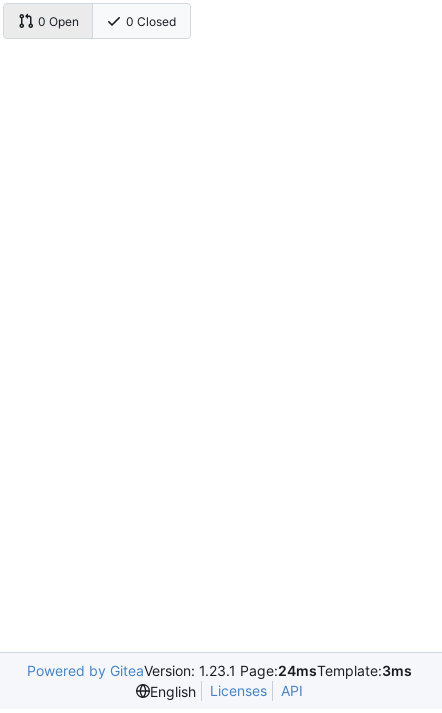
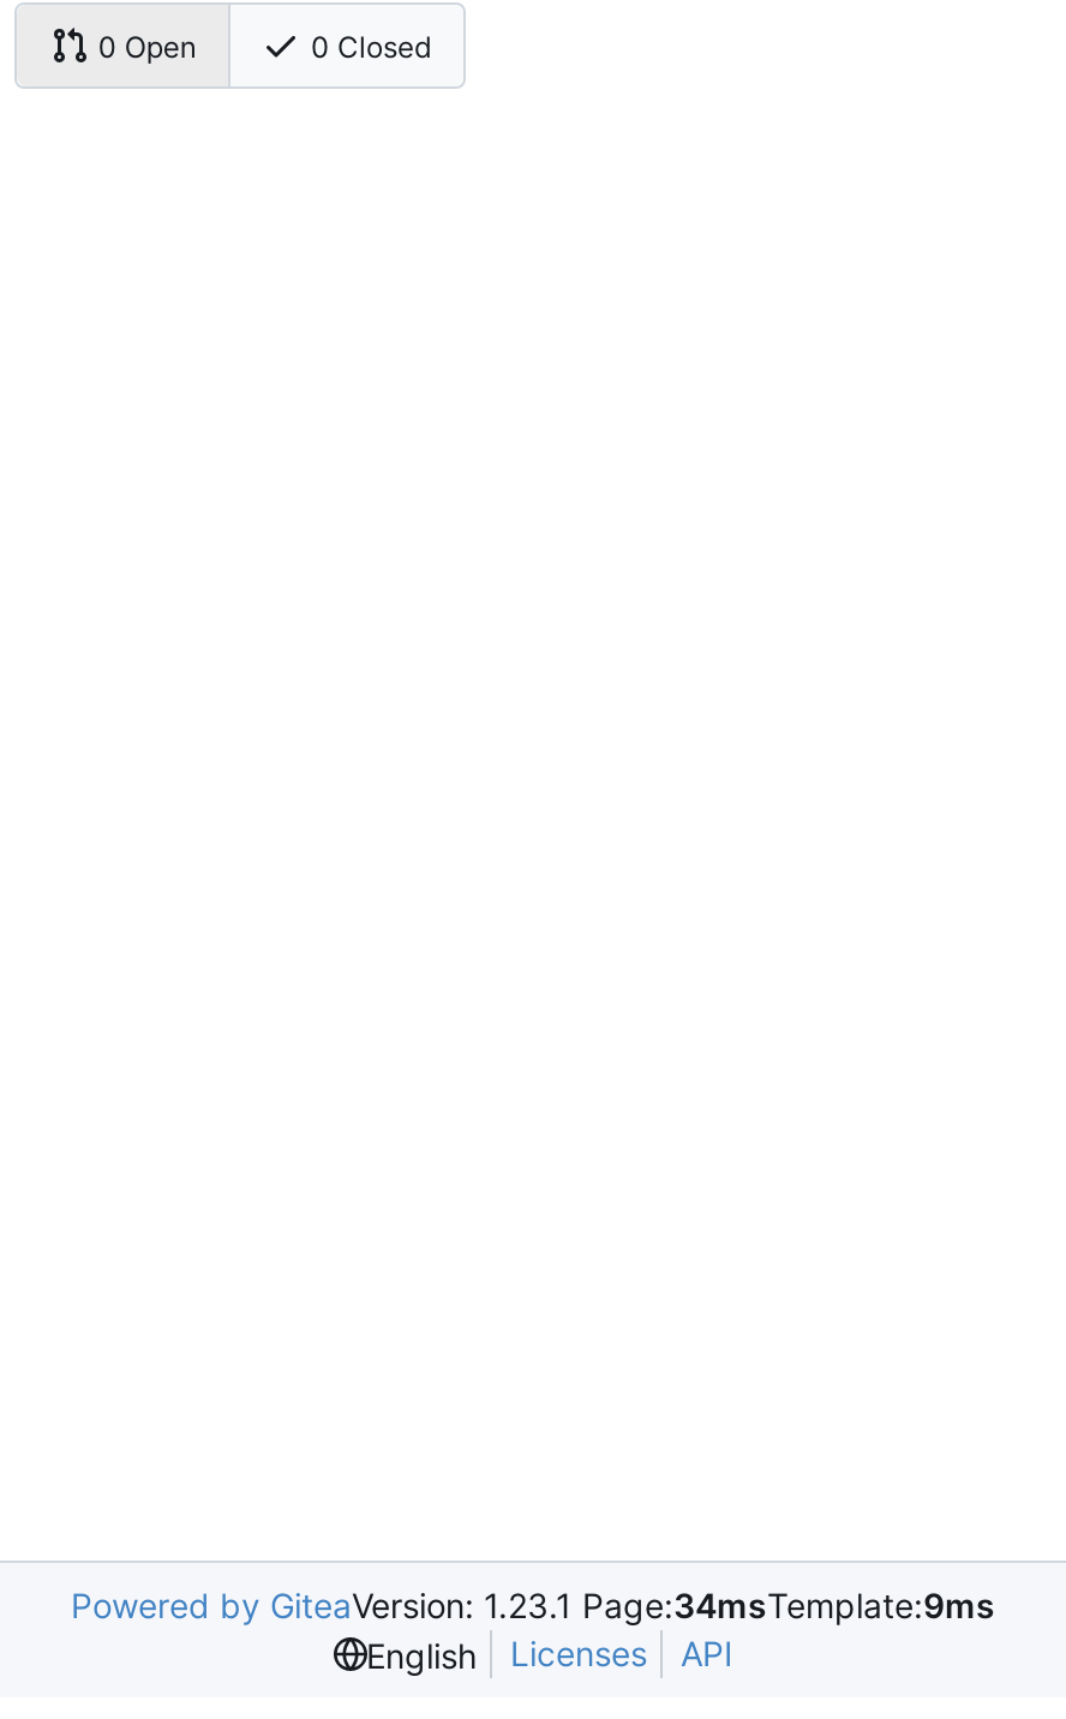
- Powered by GiteaVersion: 1.23.1 Page:24msTemplate:3ms
+ Powered by GiteaVersion: 1.23.1 Page:34msTemplate:9ms
